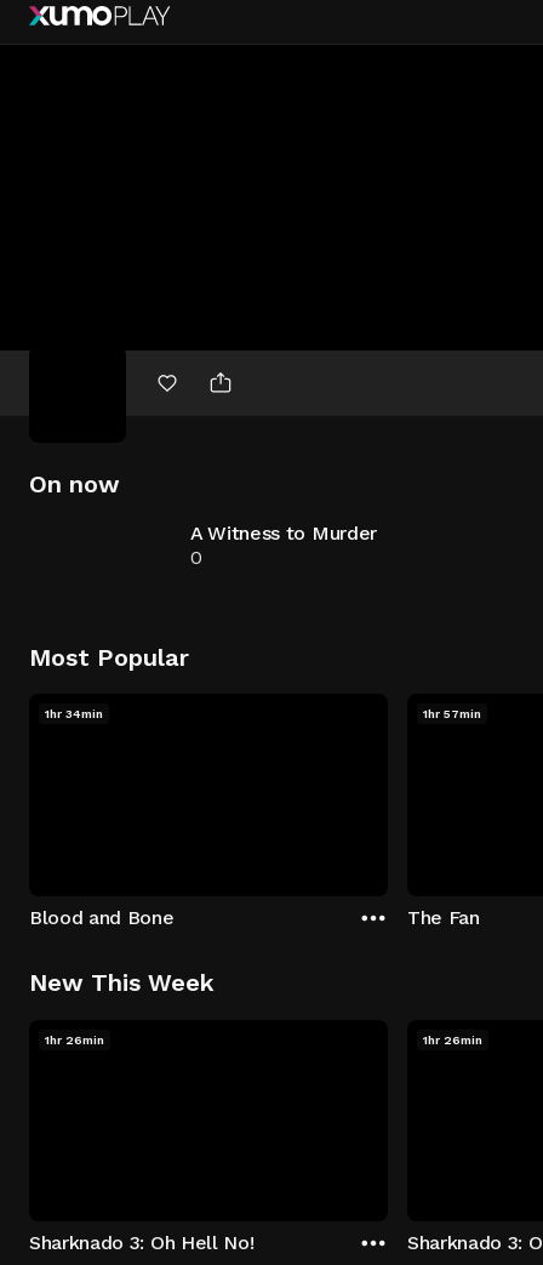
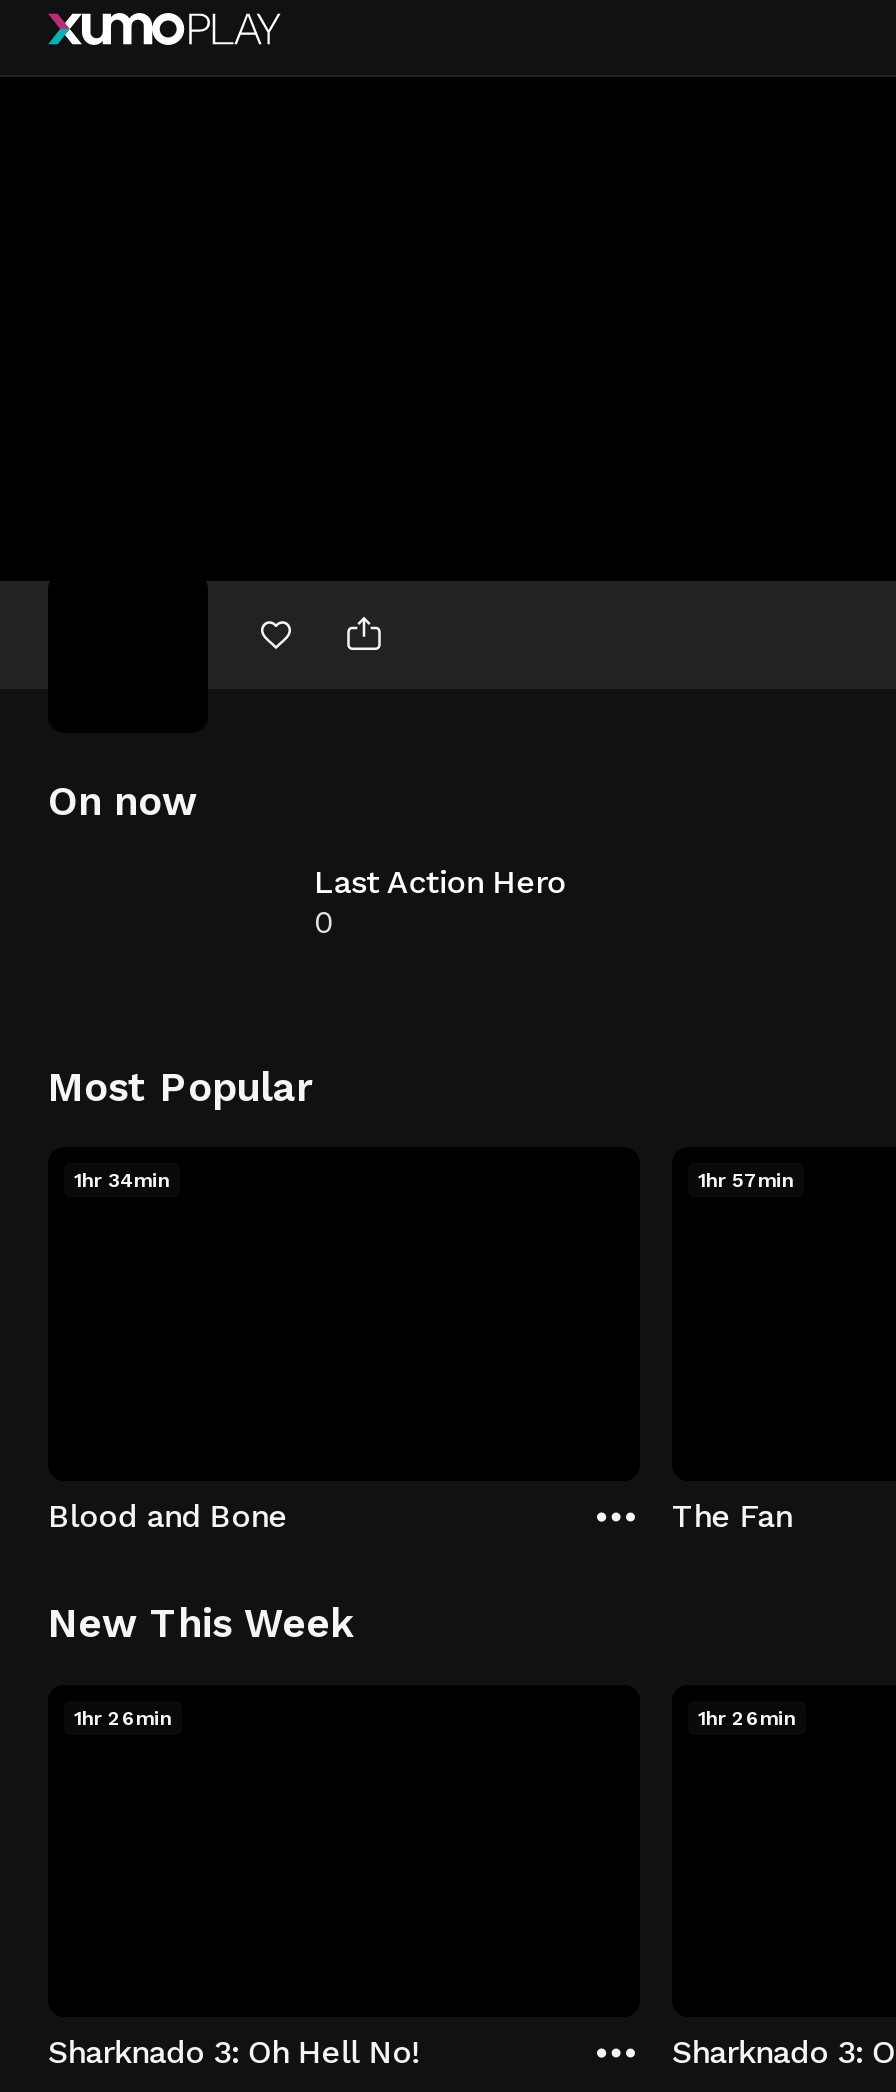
- A Witness to Murder
+ Last Action Hero
